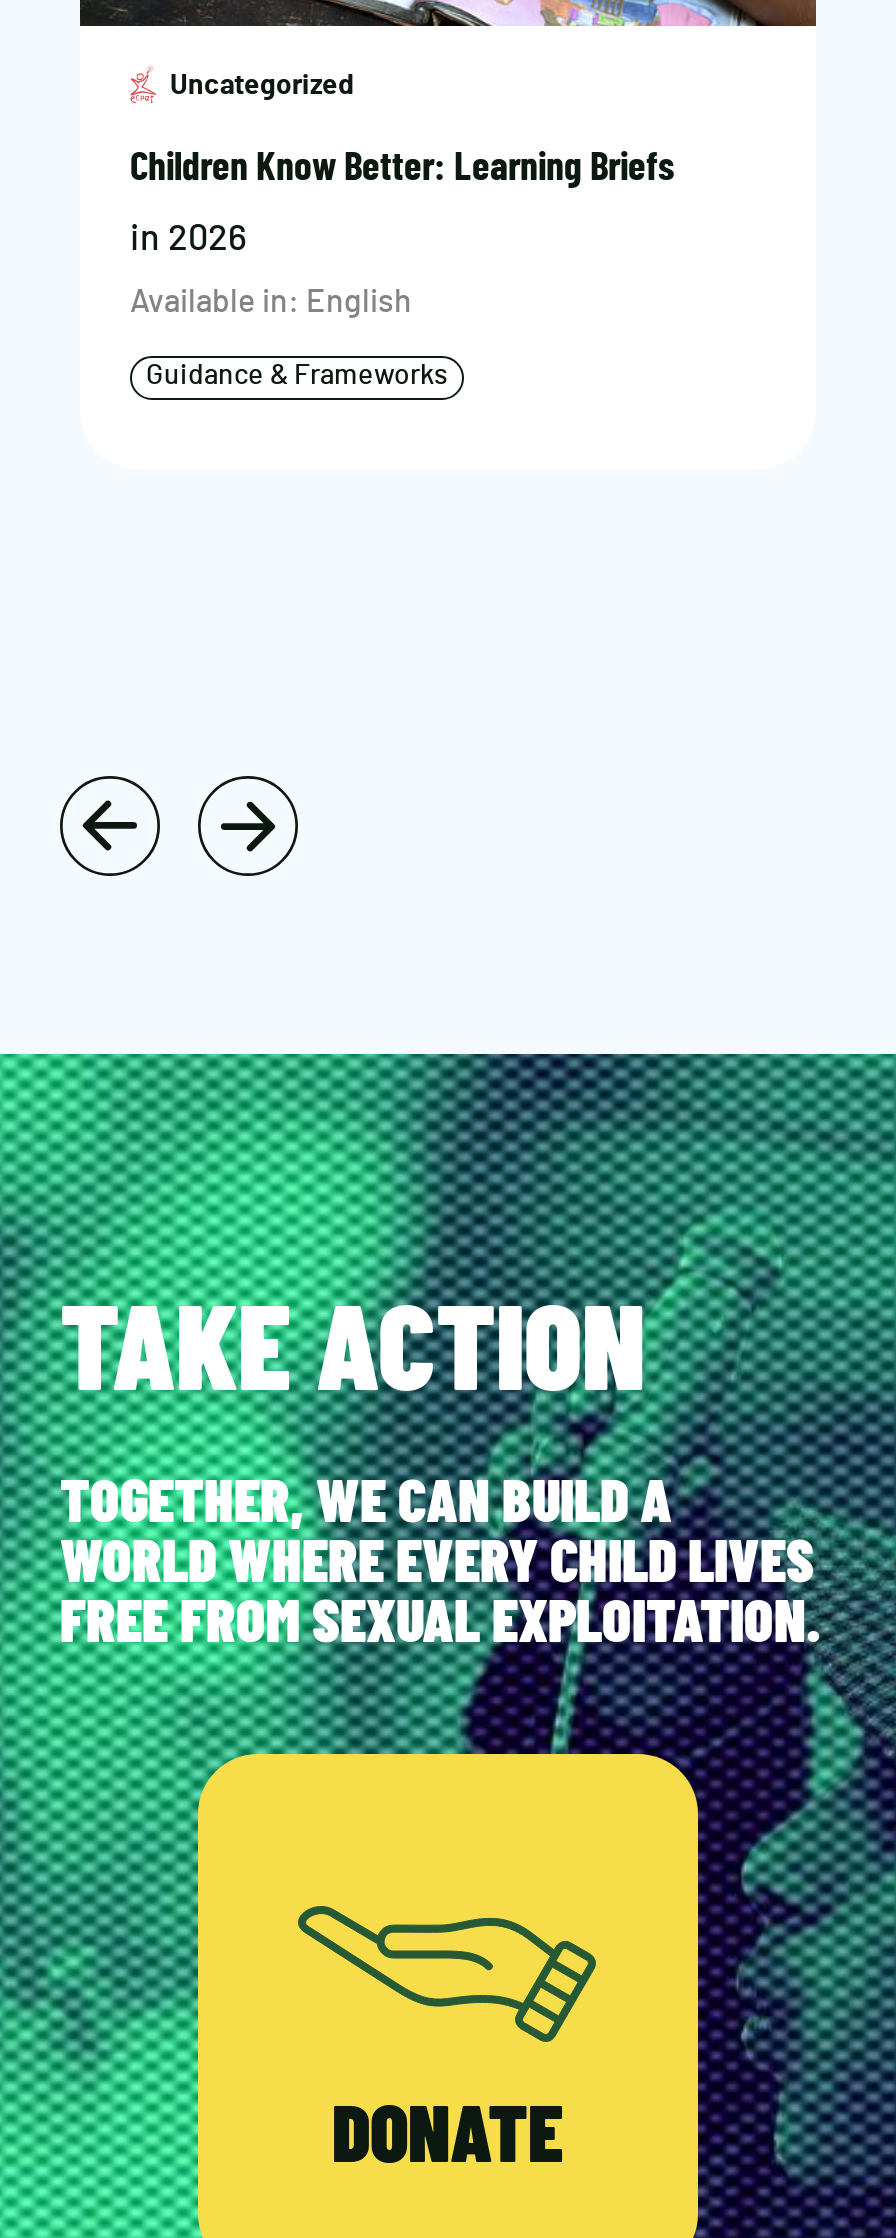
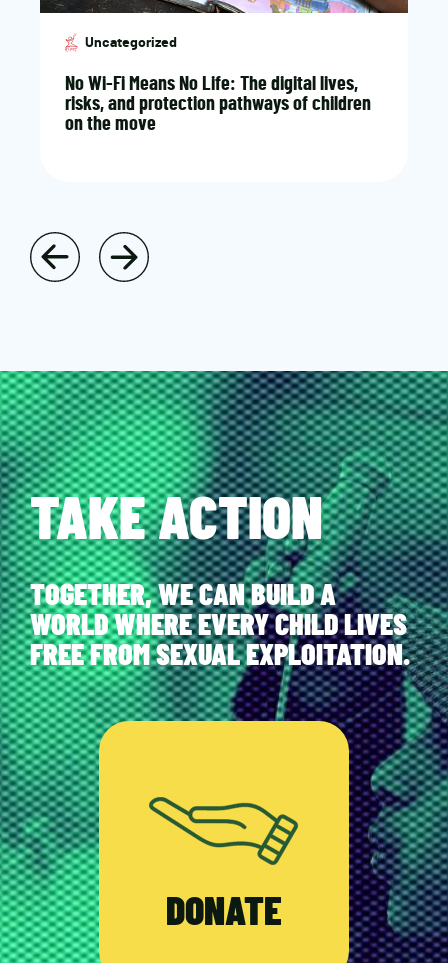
- Children Know Better: Learning Briefs
- in 2026
- Available in: English
- Guidance & Frameworks
+ No Wi-Fi Means No Life: The digital lives,
+ risks, and protection pathways of children
+ on the move
